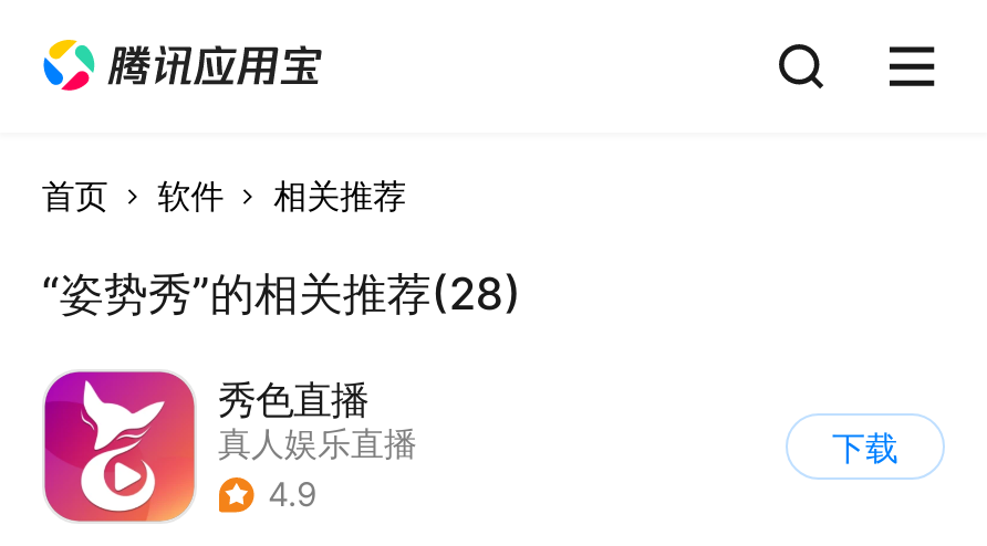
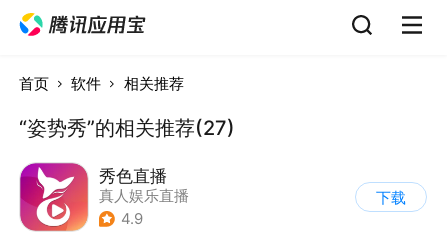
- “姿势秀”的相关推荐(28)
+ “姿势秀”的相关推荐(27)
